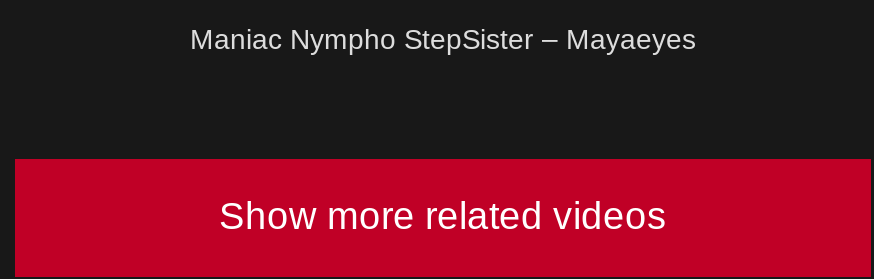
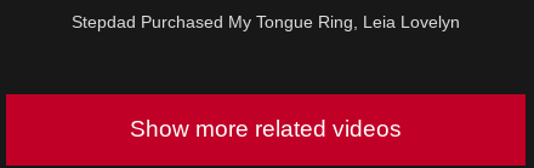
- Maniac Nympho StepSister – Mayaeyes
+ Stepdad Purchased My Tongue Ring, Leia Lovelyn
